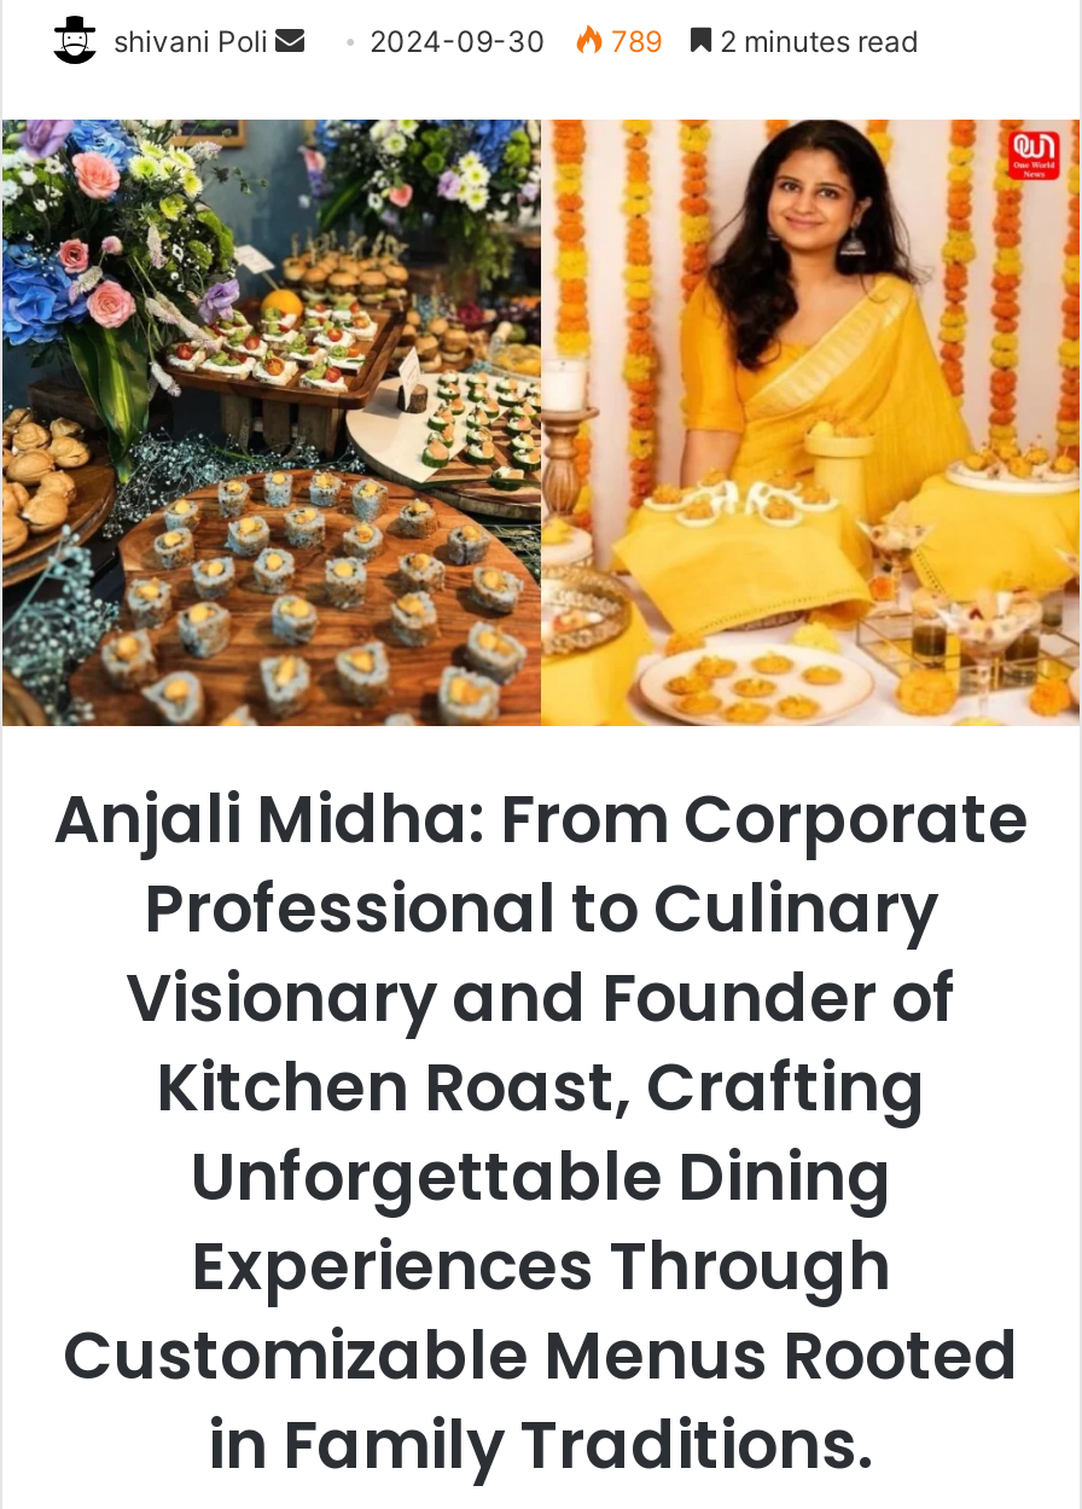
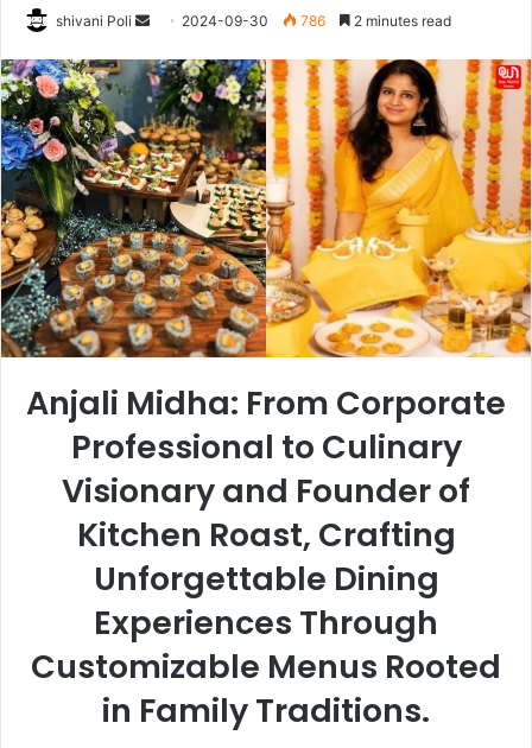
- 789
+ 786
